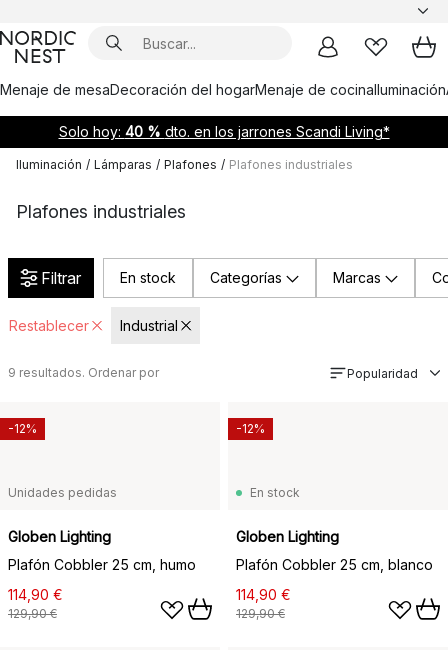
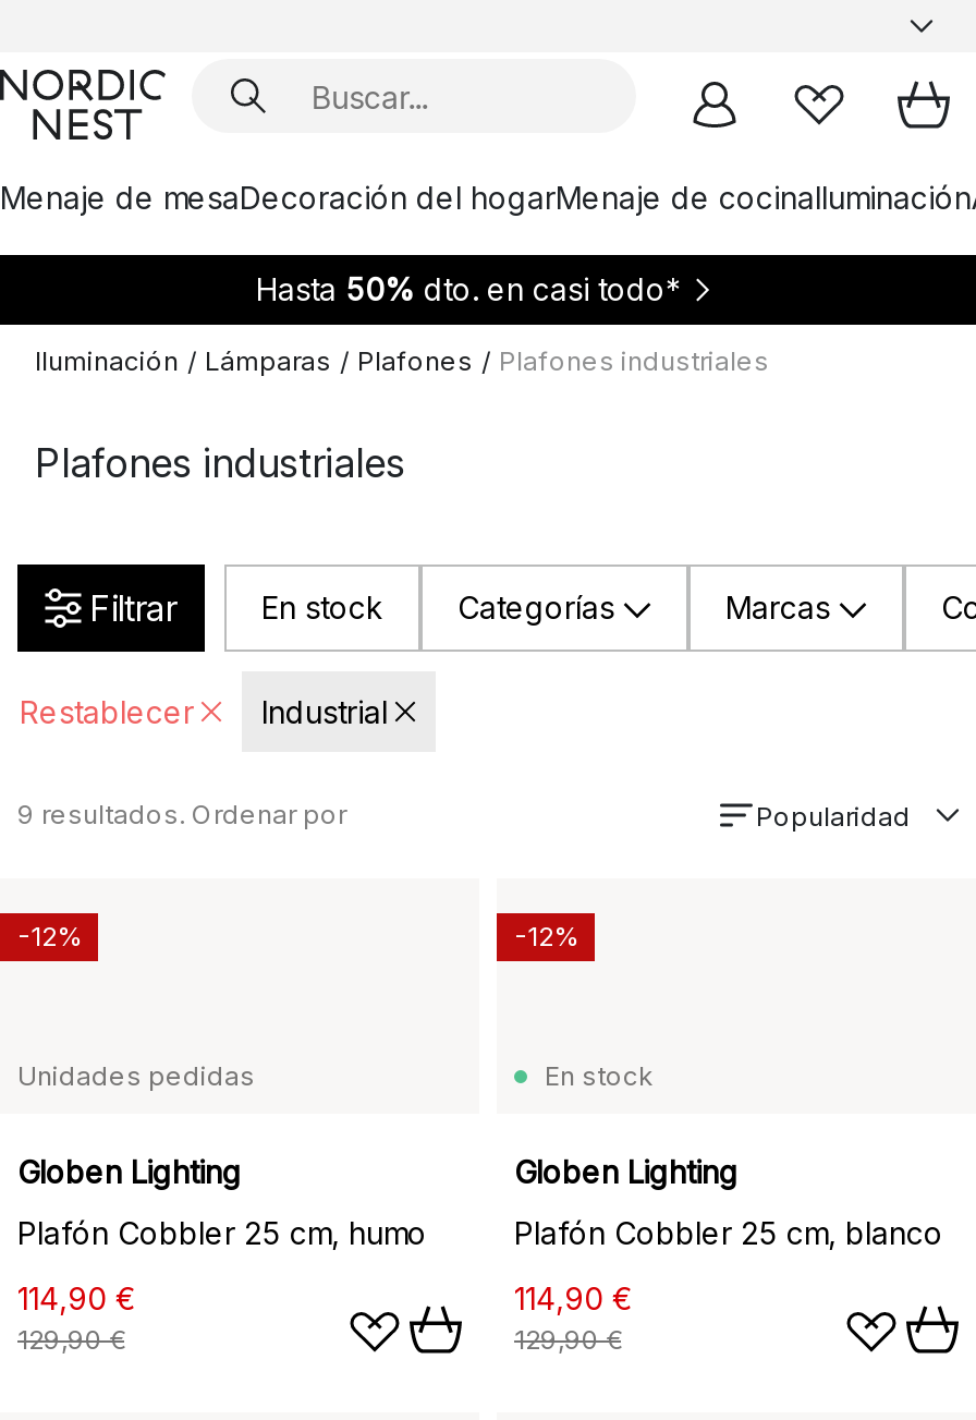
- Solo hoy: 40 % dto. en los jarrones Scandi Living*
+ Hasta 50% dto. en casi todo*
